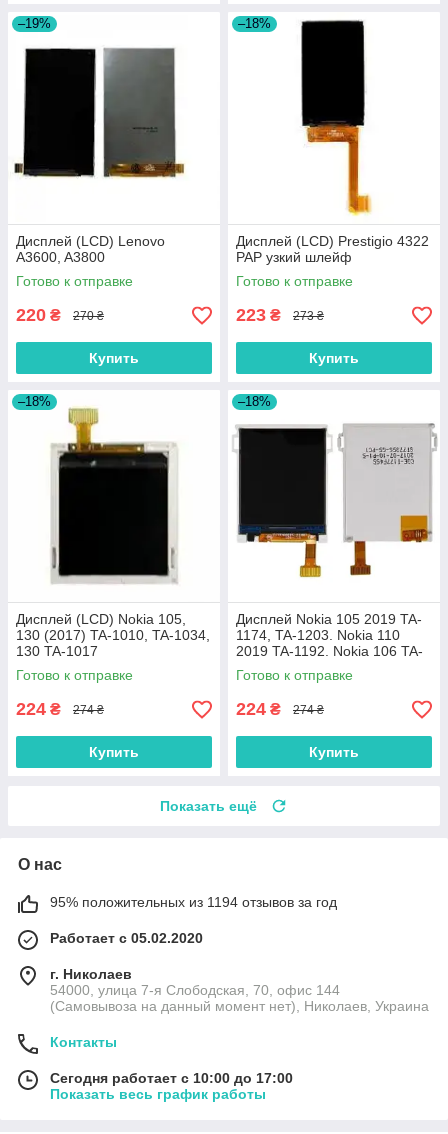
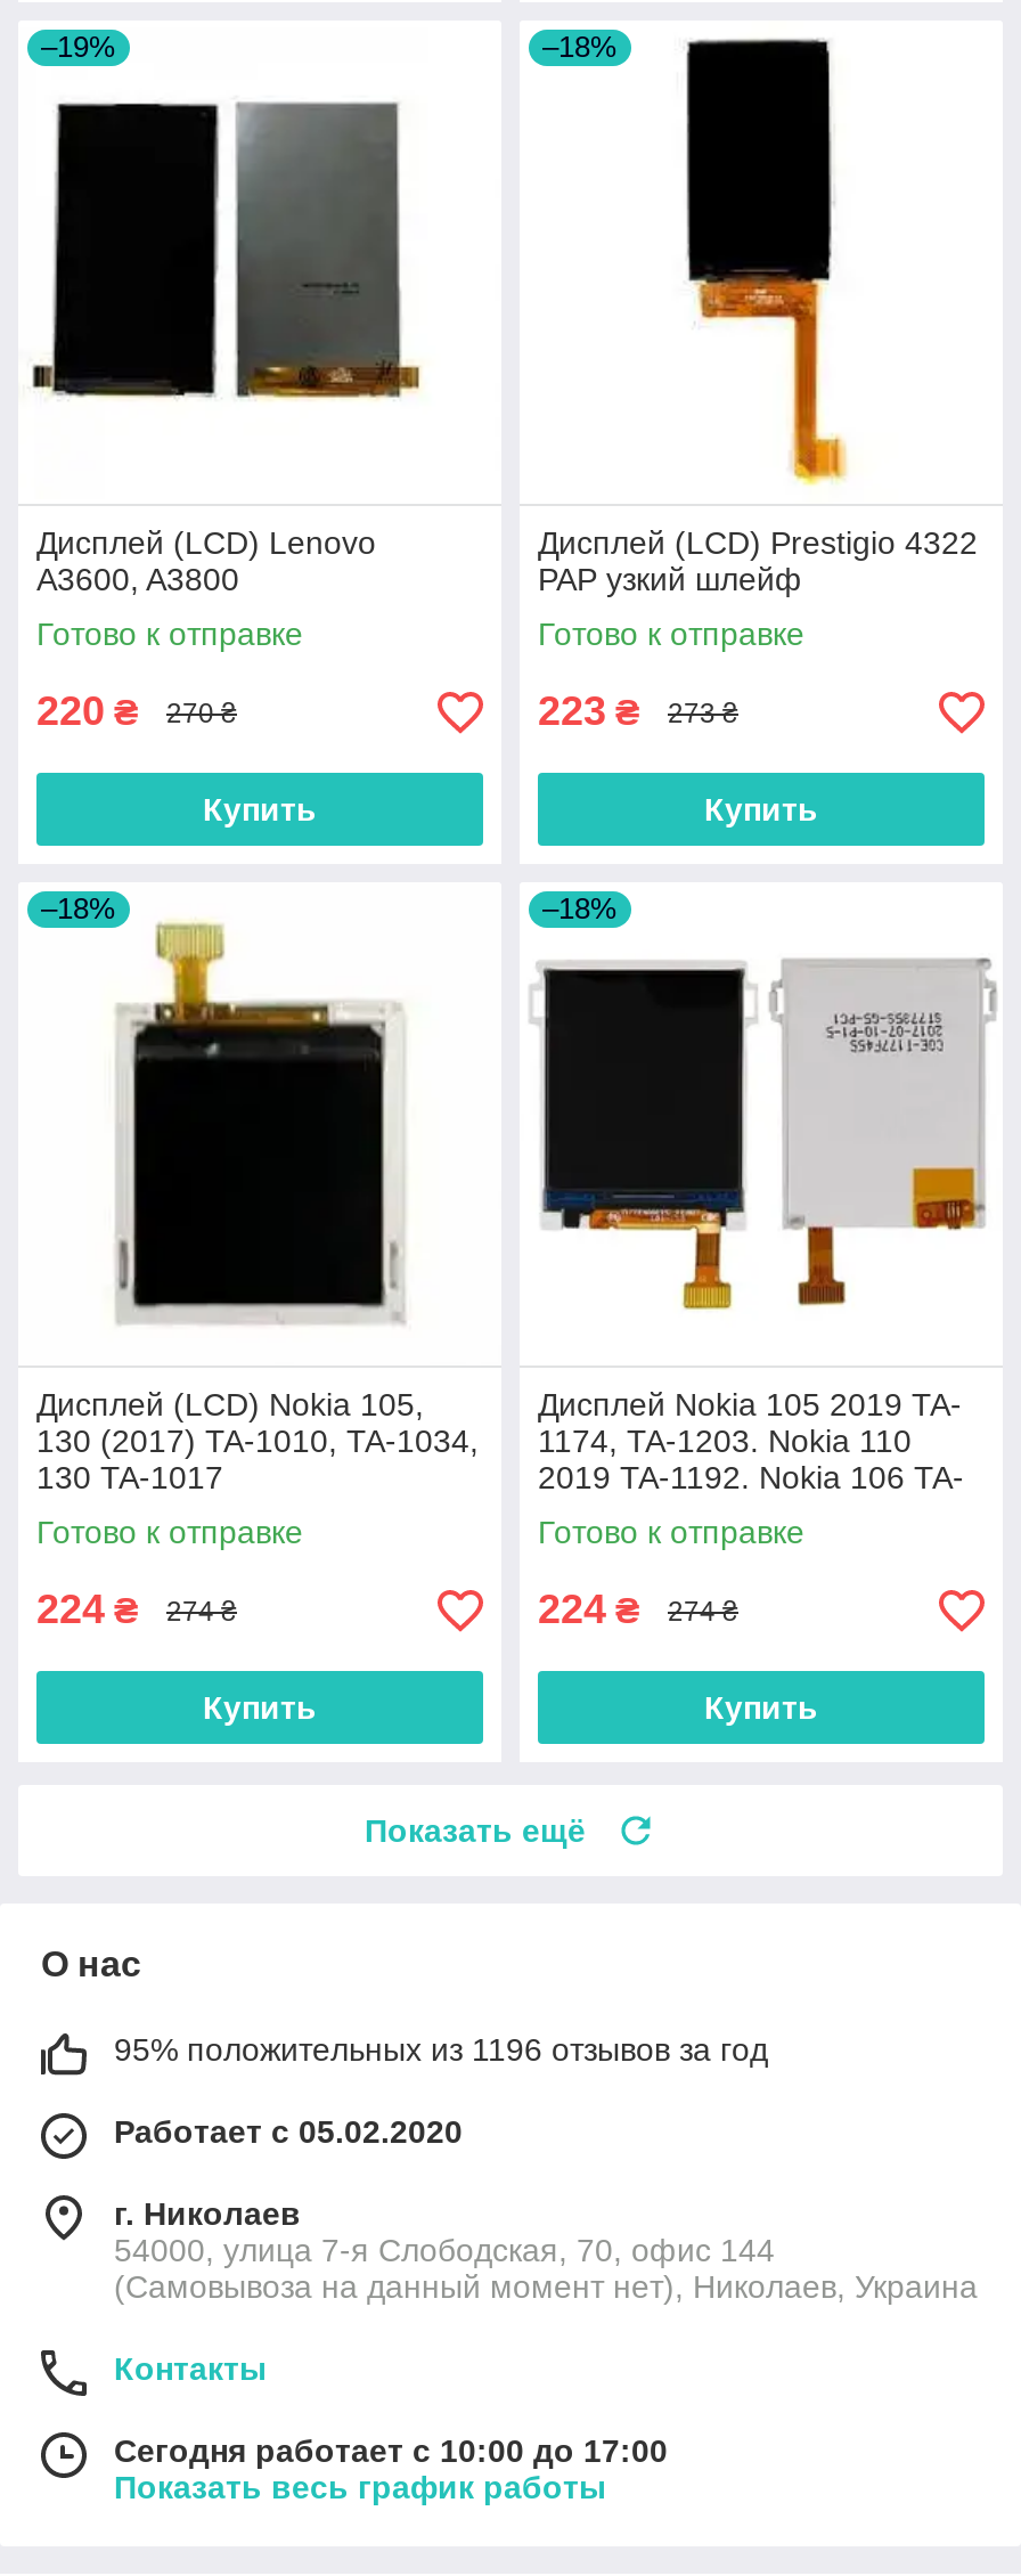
- 95% положительных из 1194 отзывов за год
+ 95% положительных из 1196 отзывов за год
